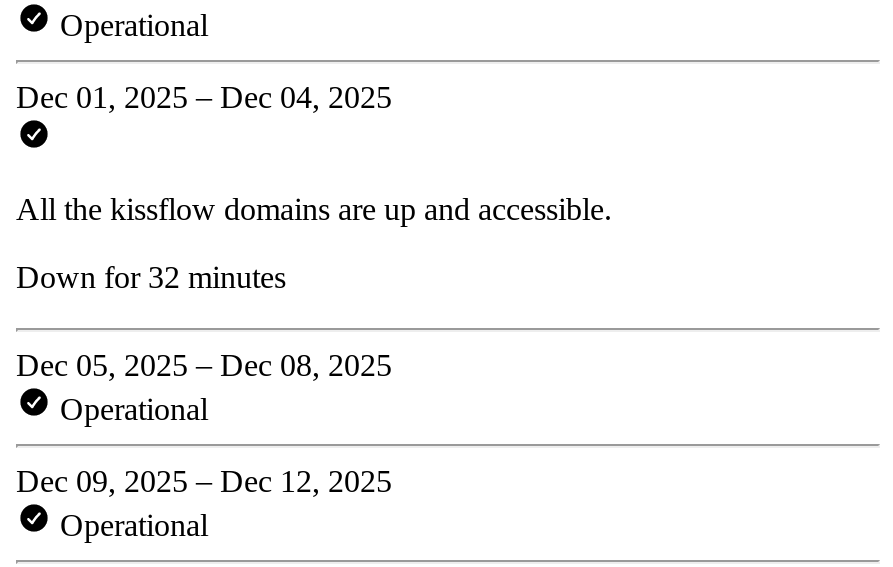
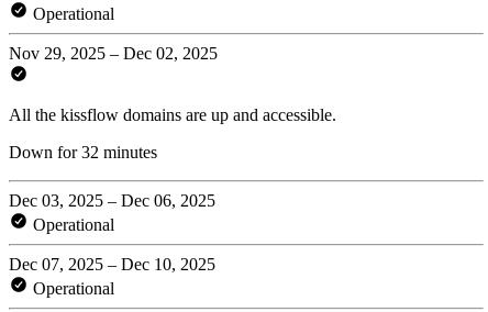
- Dec 01, 2025 – Dec 04, 2025
+ Nov 29, 2025 – Dec 02, 2025

- Dec 05, 2025 – Dec 08, 2025
+ Dec 03, 2025 – Dec 06, 2025

- Dec 09, 2025 – Dec 12, 2025
+ Dec 07, 2025 – Dec 10, 2025
